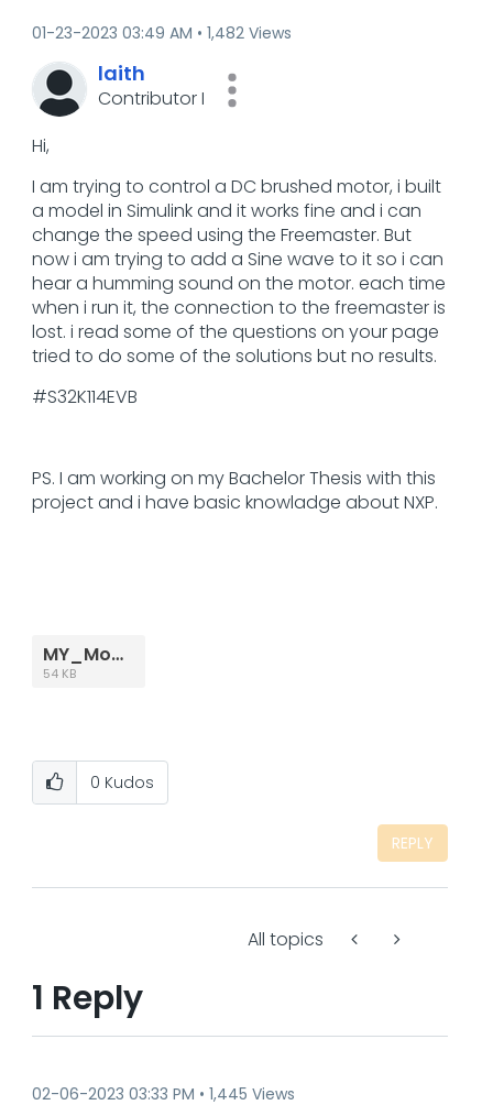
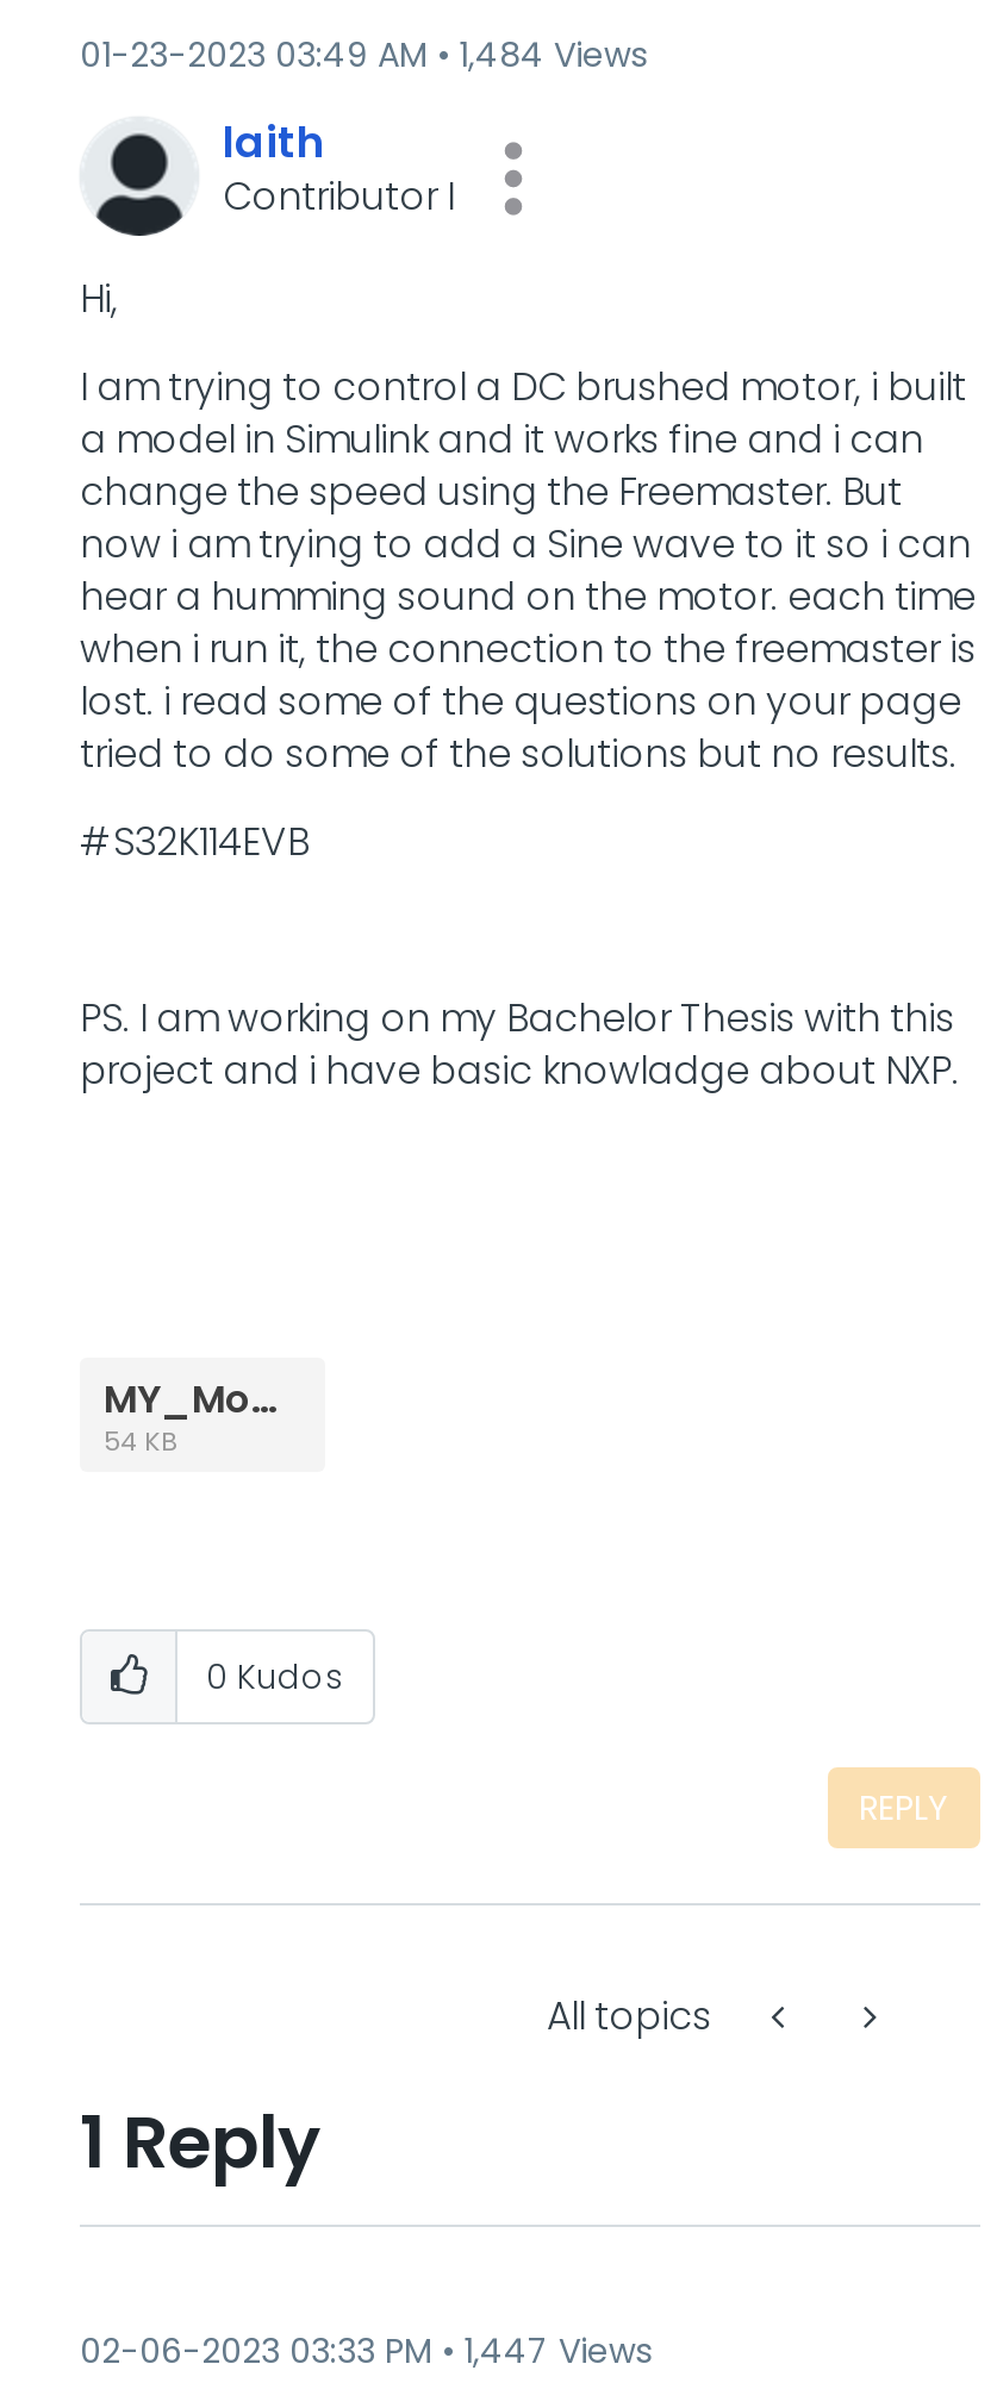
- 01-23-2023 03:49 AM 1,482 Views
+ 01-23-2023 03:49 AM 1,484 Views

- 02-06-2023 03:33 PM 1,445 Views
+ 02-06-2023 03:33 PM 1,447 Views
